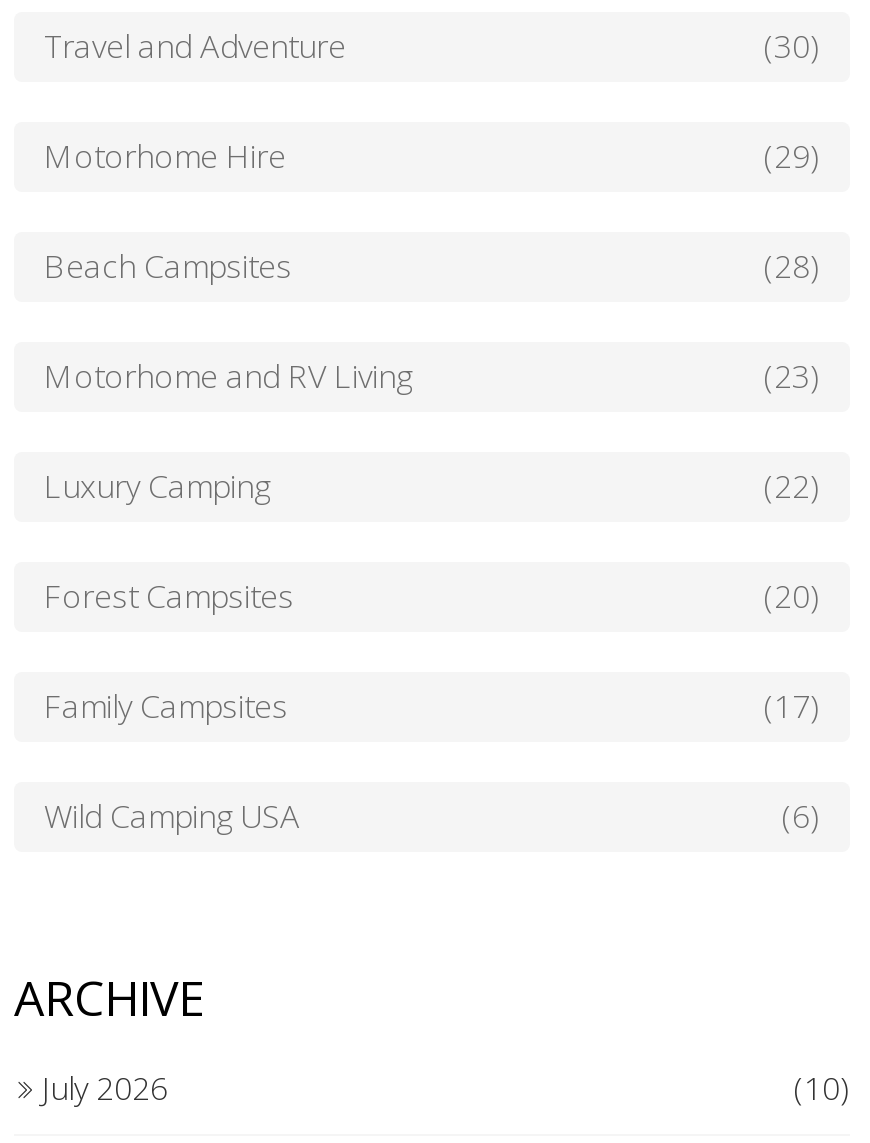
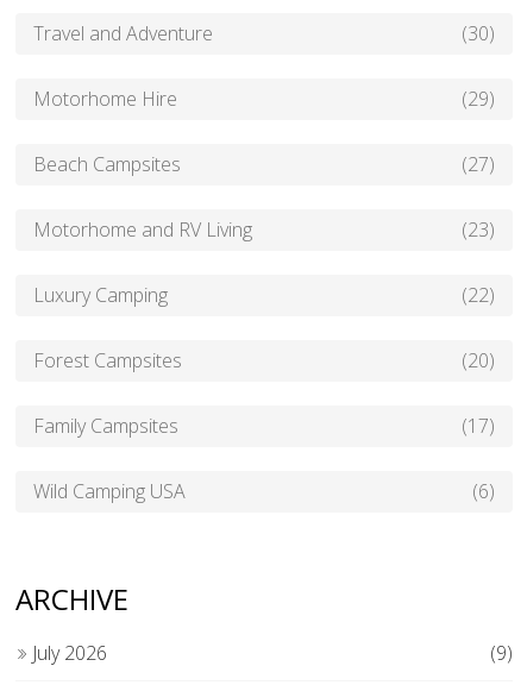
- (28)
+ (27)

- (10)
+ (9)
